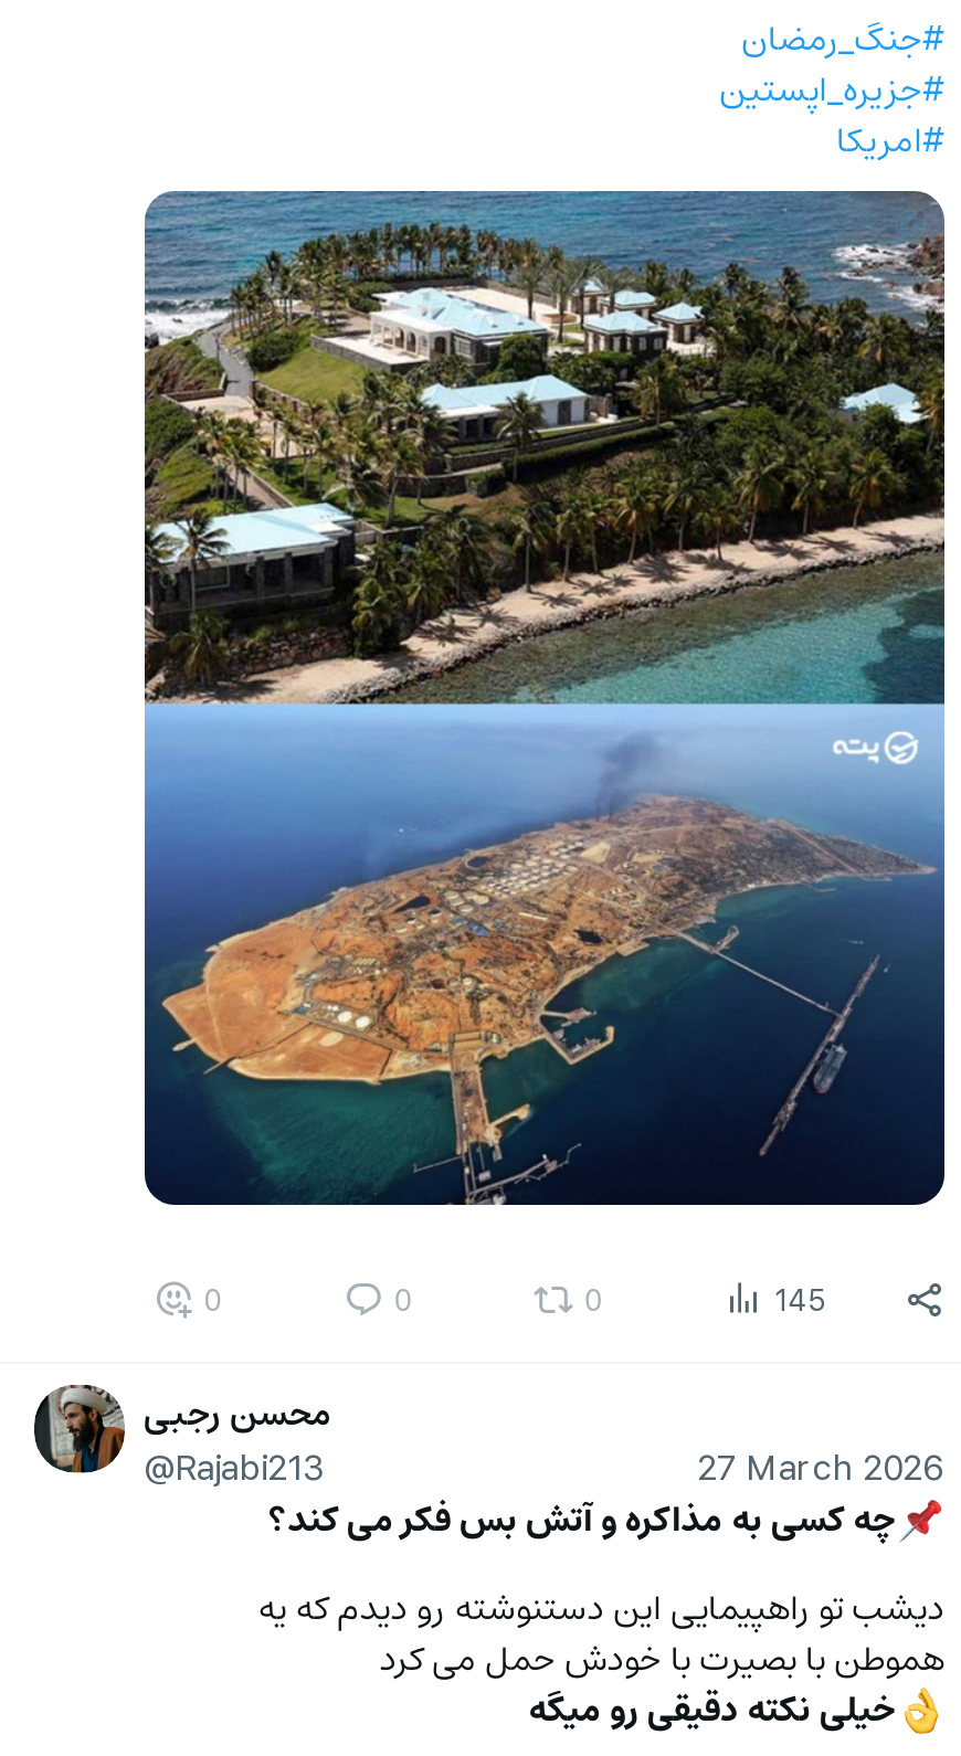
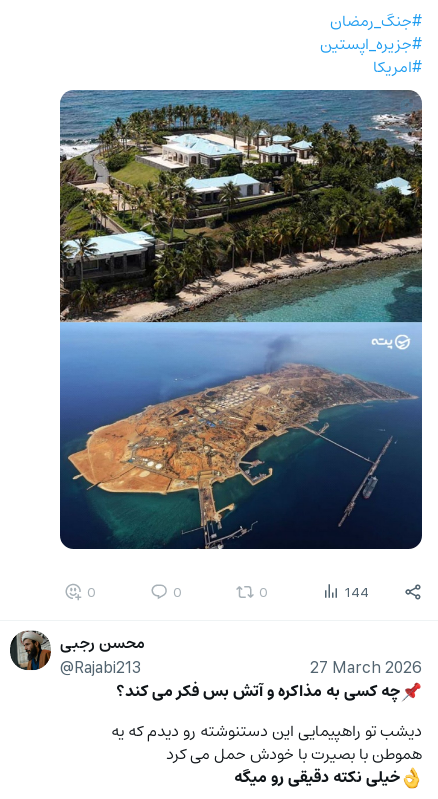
- 145
+ 144
